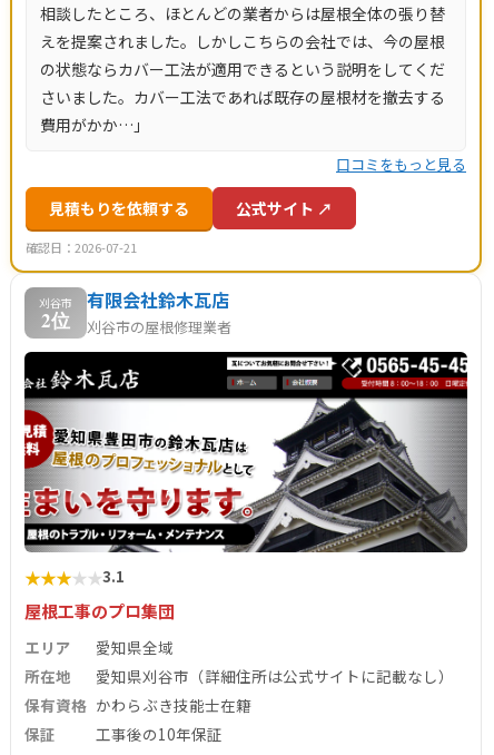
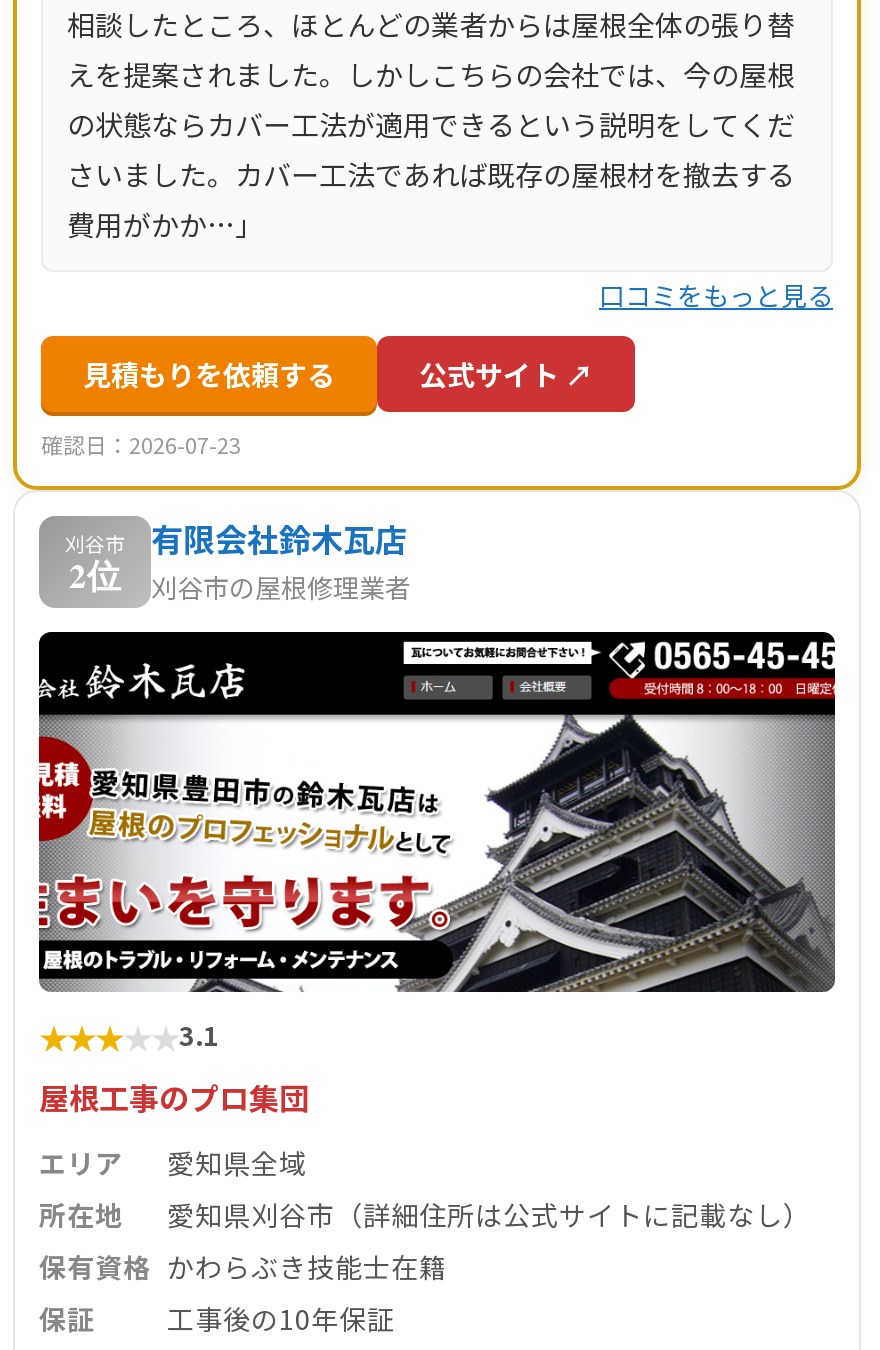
- 確認日：2026-07-21
+ 確認日：2026-07-23
